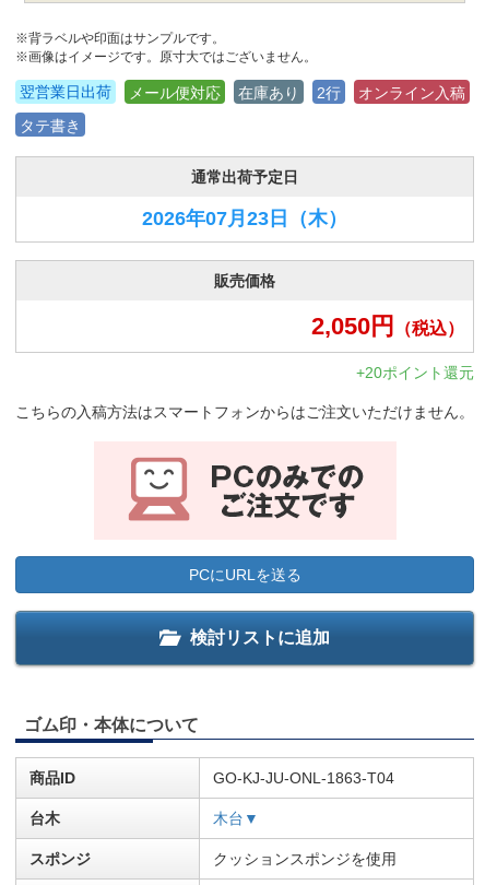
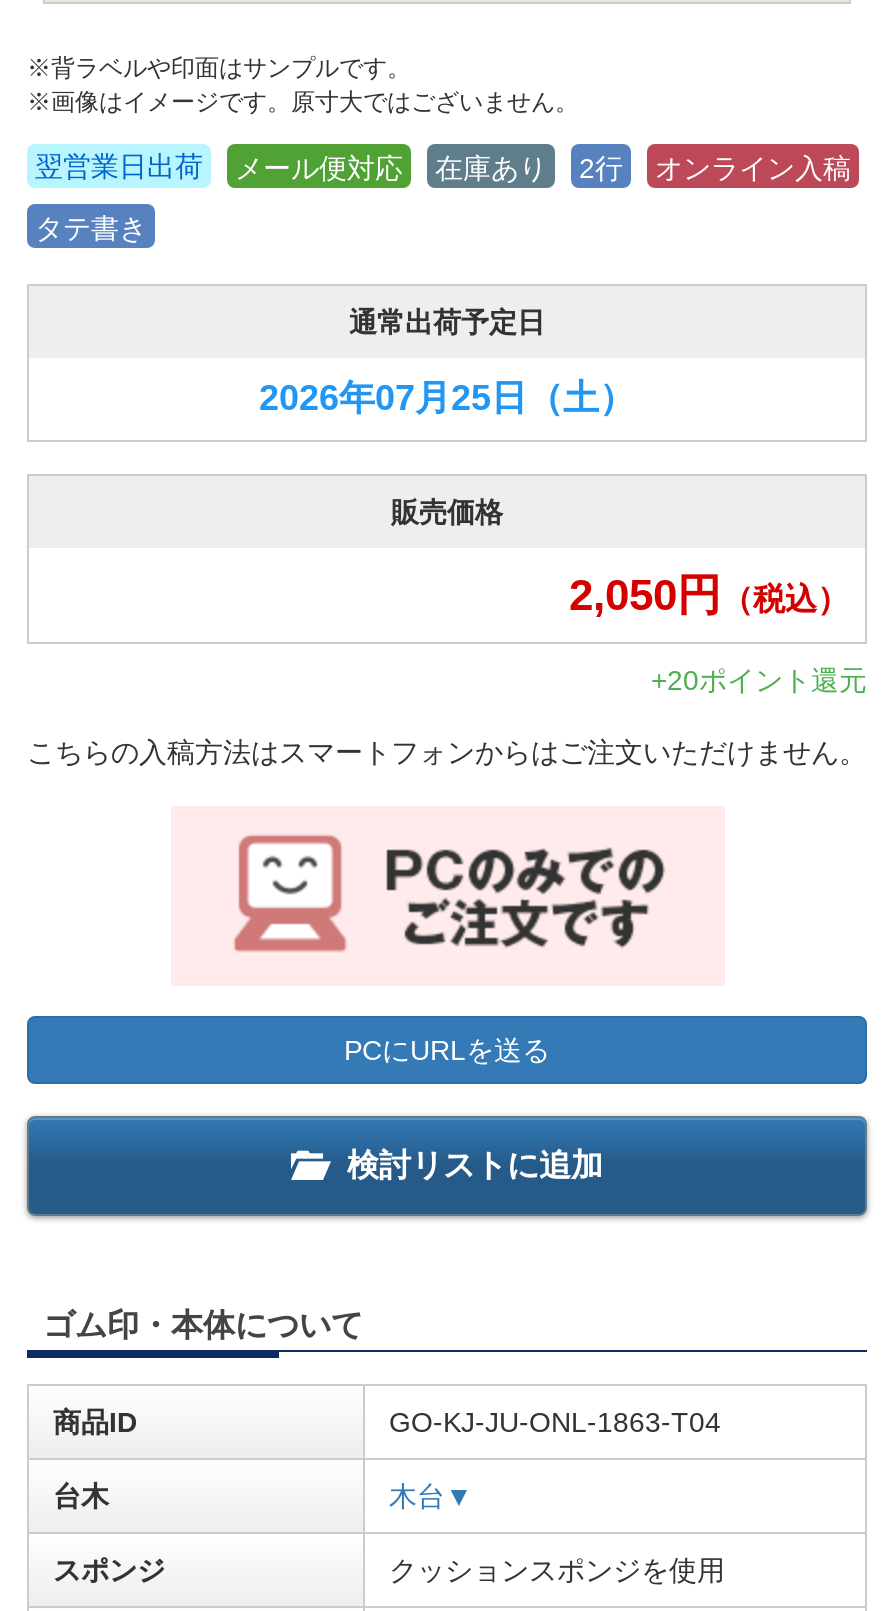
- 2026年07月23日（木）
+ 2026年07月25日（土）
